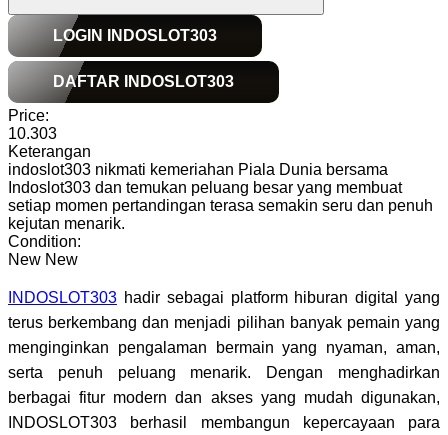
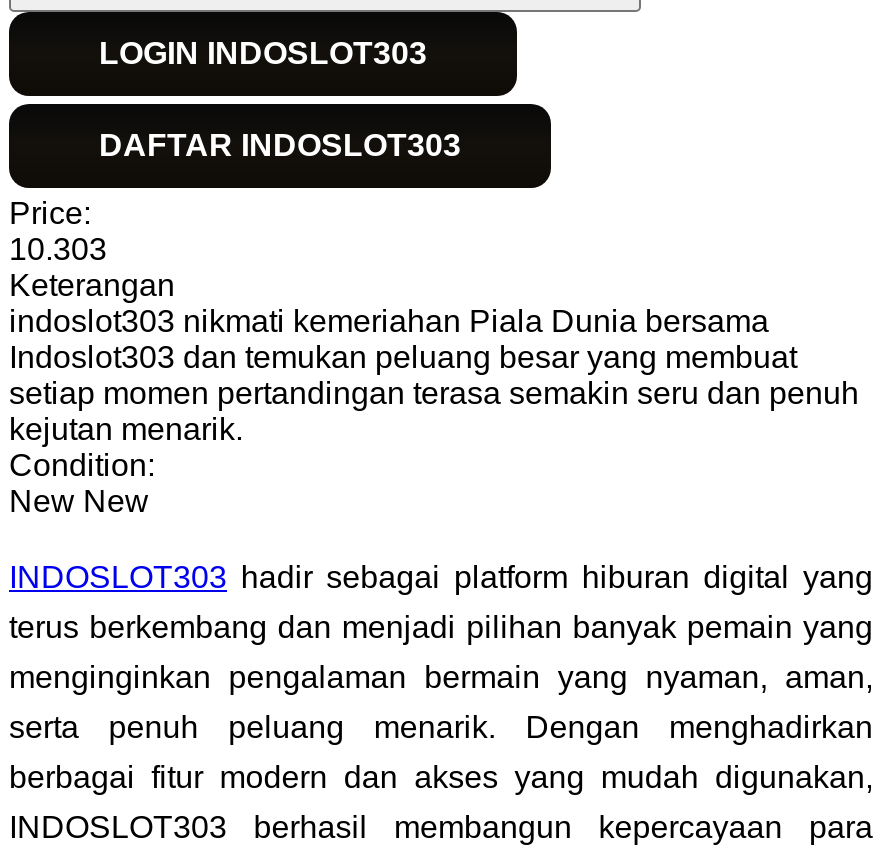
- [image]
+ [image]
